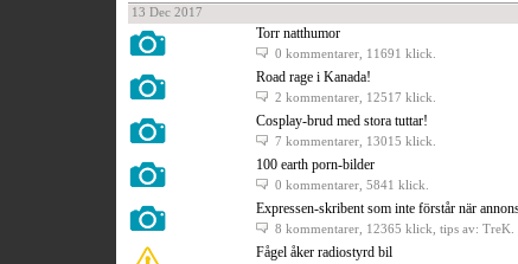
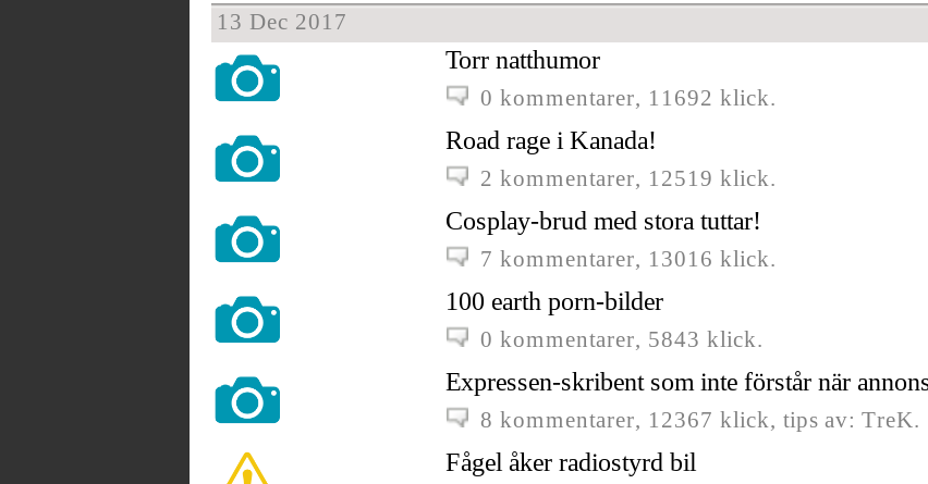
- 0 kommentarer, 11691 klick.
+ 0 kommentarer, 11692 klick.

- 2 kommentarer, 12517 klick.
+ 2 kommentarer, 12519 klick.

- 7 kommentarer, 13015 klick.
+ 7 kommentarer, 13016 klick.

- 0 kommentarer, 5841 klick.
+ 0 kommentarer, 5843 klick.

- 8 kommentarer, 12365 klick, tips av: TreK.
+ 8 kommentarer, 12367 klick, tips av: TreK.
